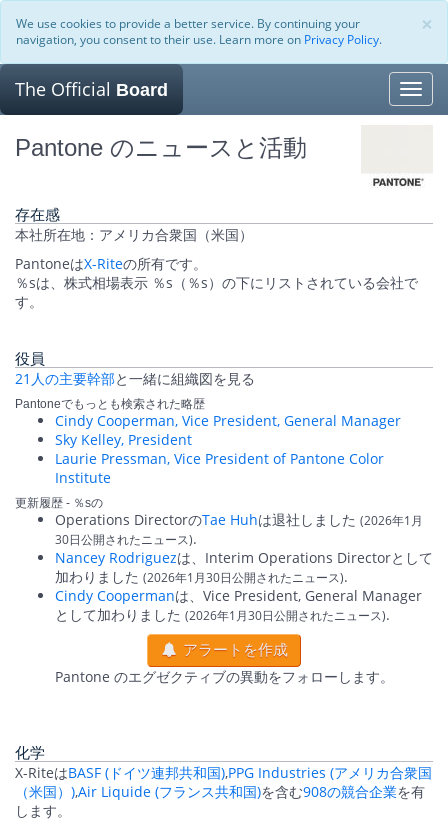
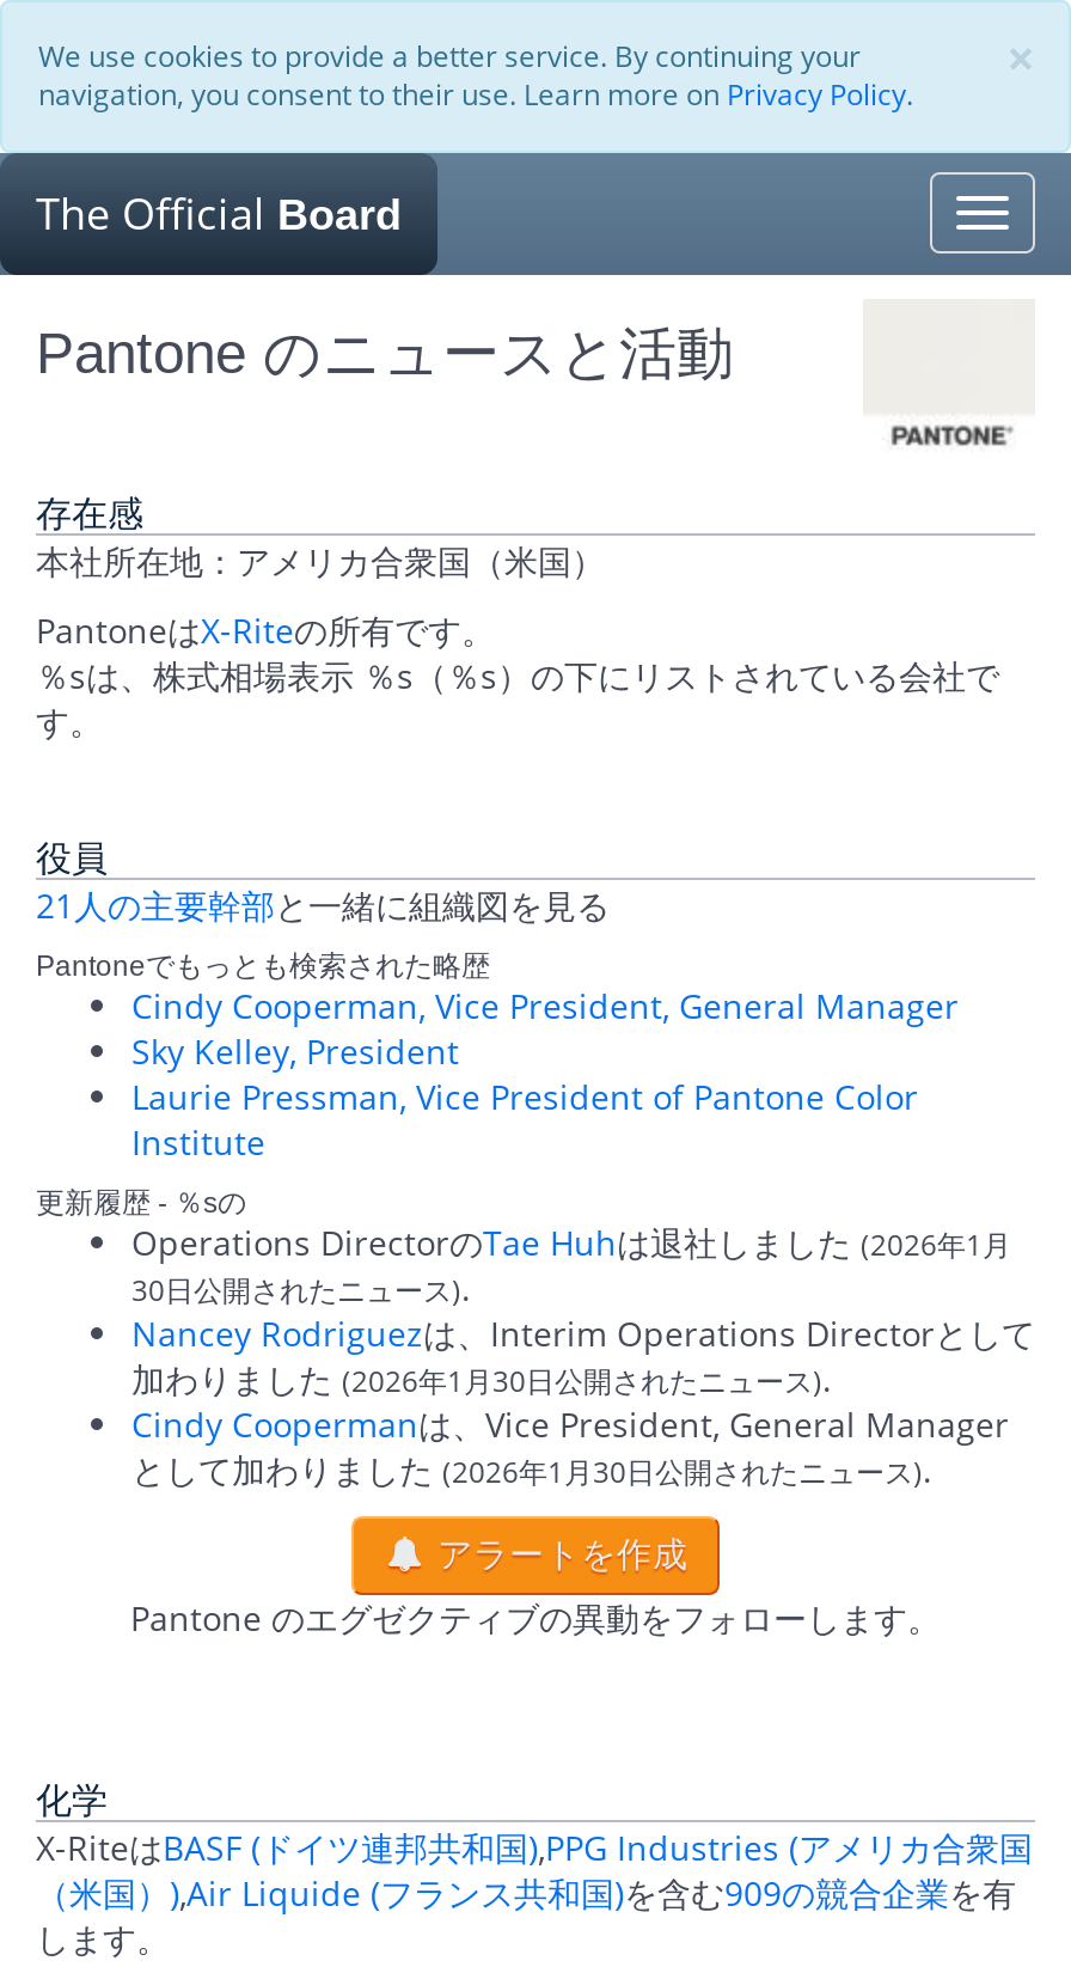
- （米国）),Air Liquide (フランス共和国)を含む908の競合企業を有
+ （米国）),Air Liquide (フランス共和国)を含む909の競合企業を有
